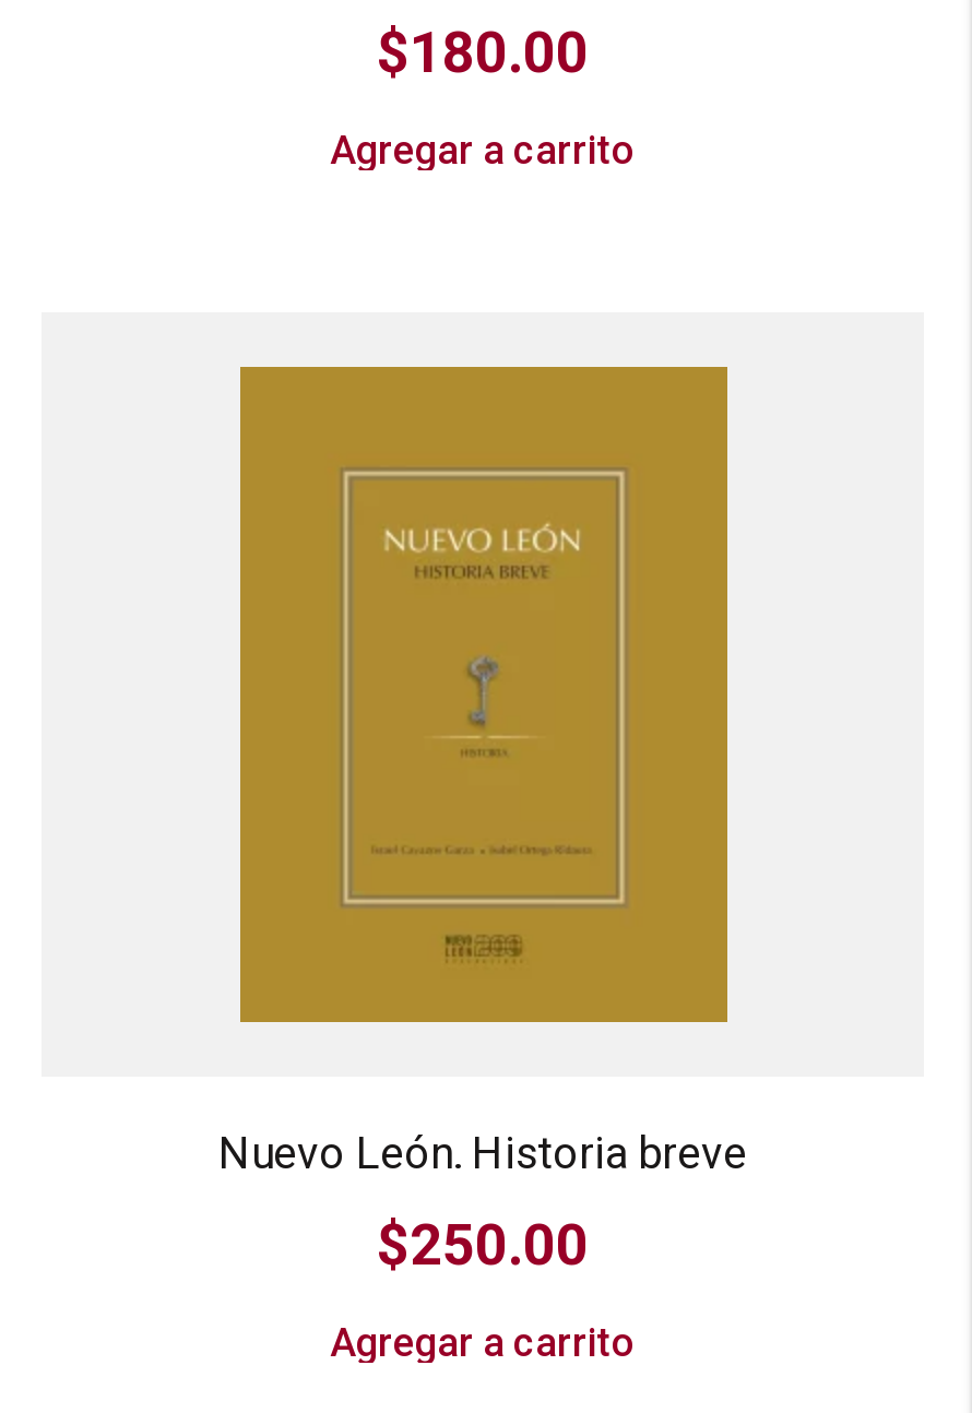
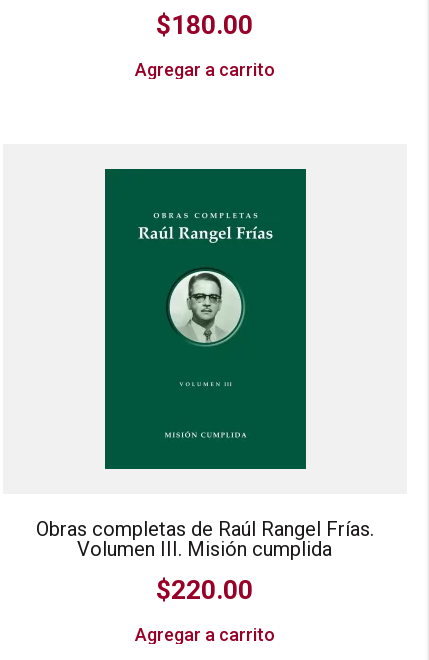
- [image]
+ [image]

- Nuevo León. Historia breve
+ Obras completas de Raúl Rangel Frías.
+ Volumen III. Misión cumplida

- $250.00
+ $220.00
